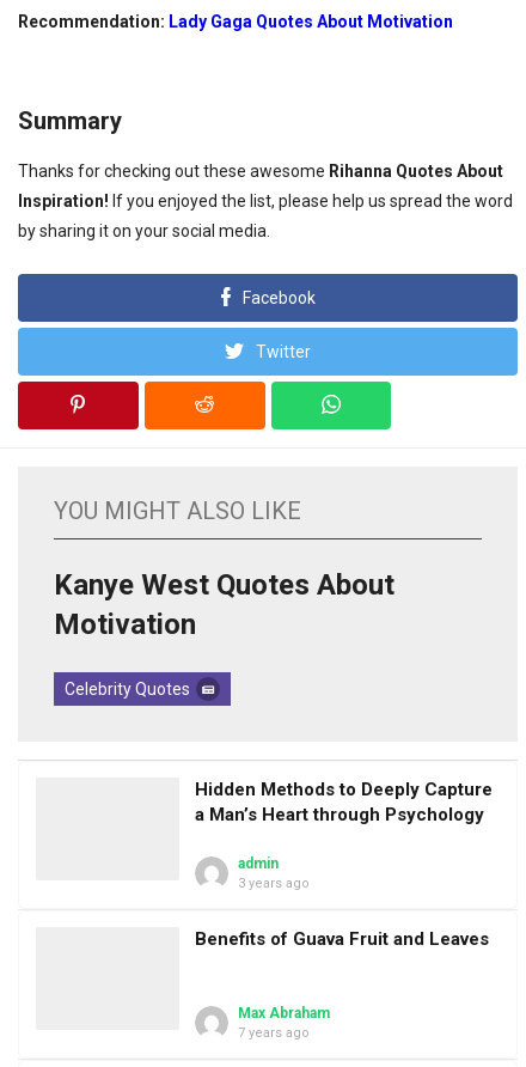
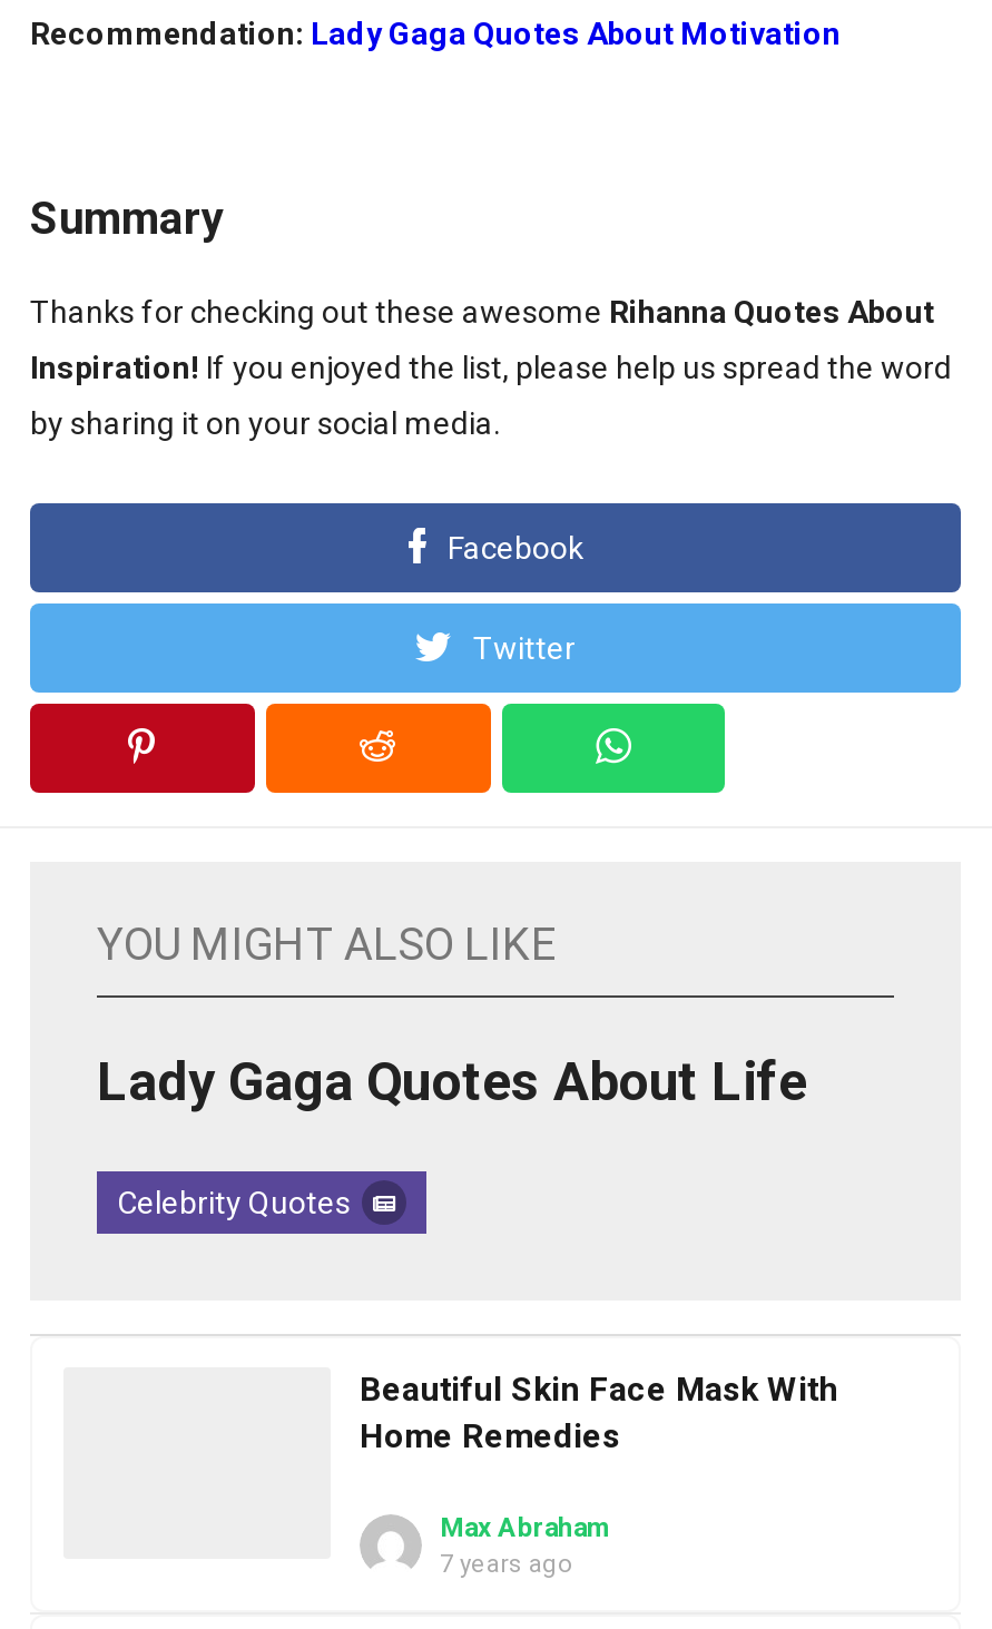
- Kanye West Quotes About
- Motivation
+ Lady Gaga Quotes About Life

- Hidden Methods to Deeply Capture
- a Man’s Heart through Psychology
- admin
- 3 years ago
- Benefits of Guava Fruit and Leaves
+ Beautiful Skin Face Mask With
+ Home Remedies
